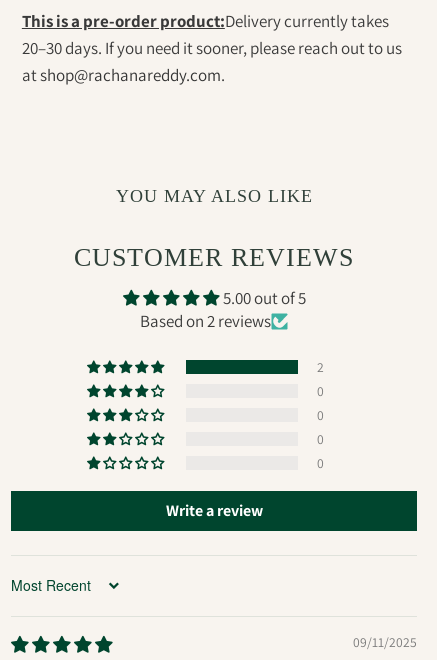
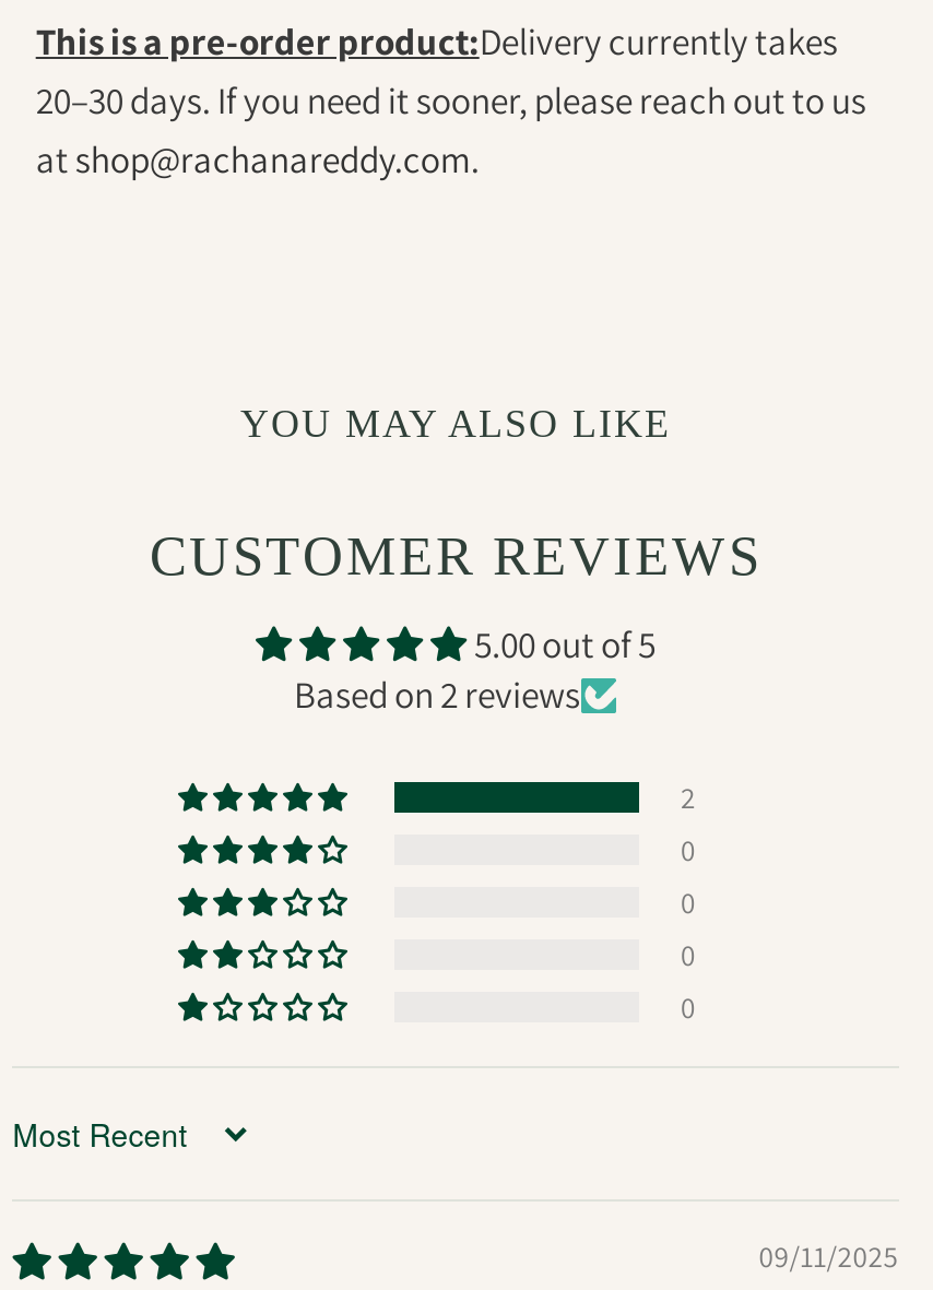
- Write a review
